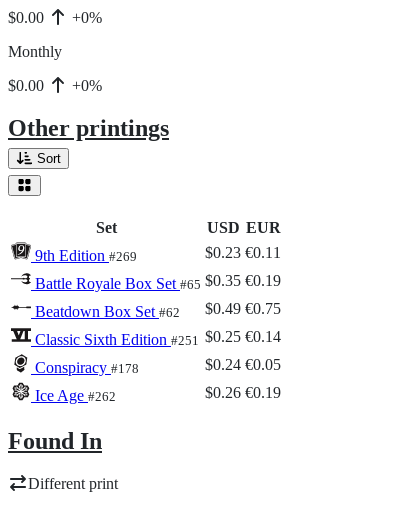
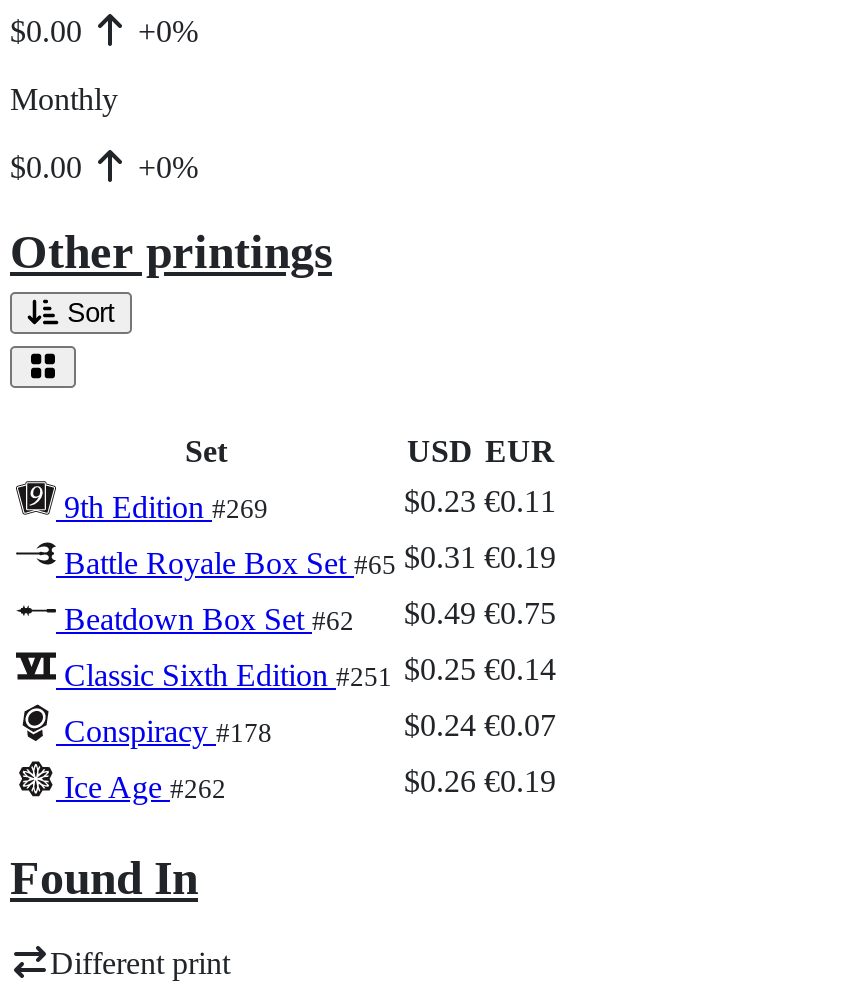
- Battle Royale Box Set #65 $0.35 €0.19
+ Battle Royale Box Set #65 $0.31 €0.19

- $0.24 €0.05
+ $0.24 €0.07
